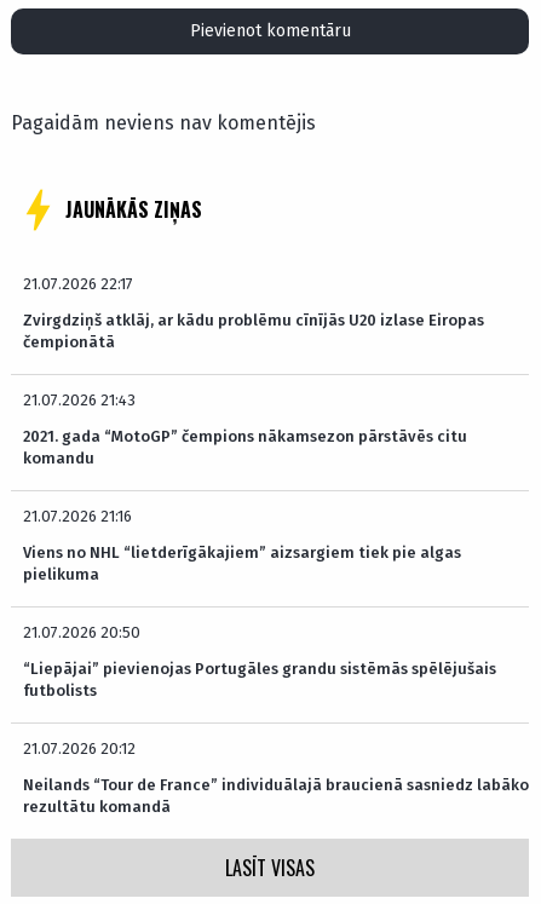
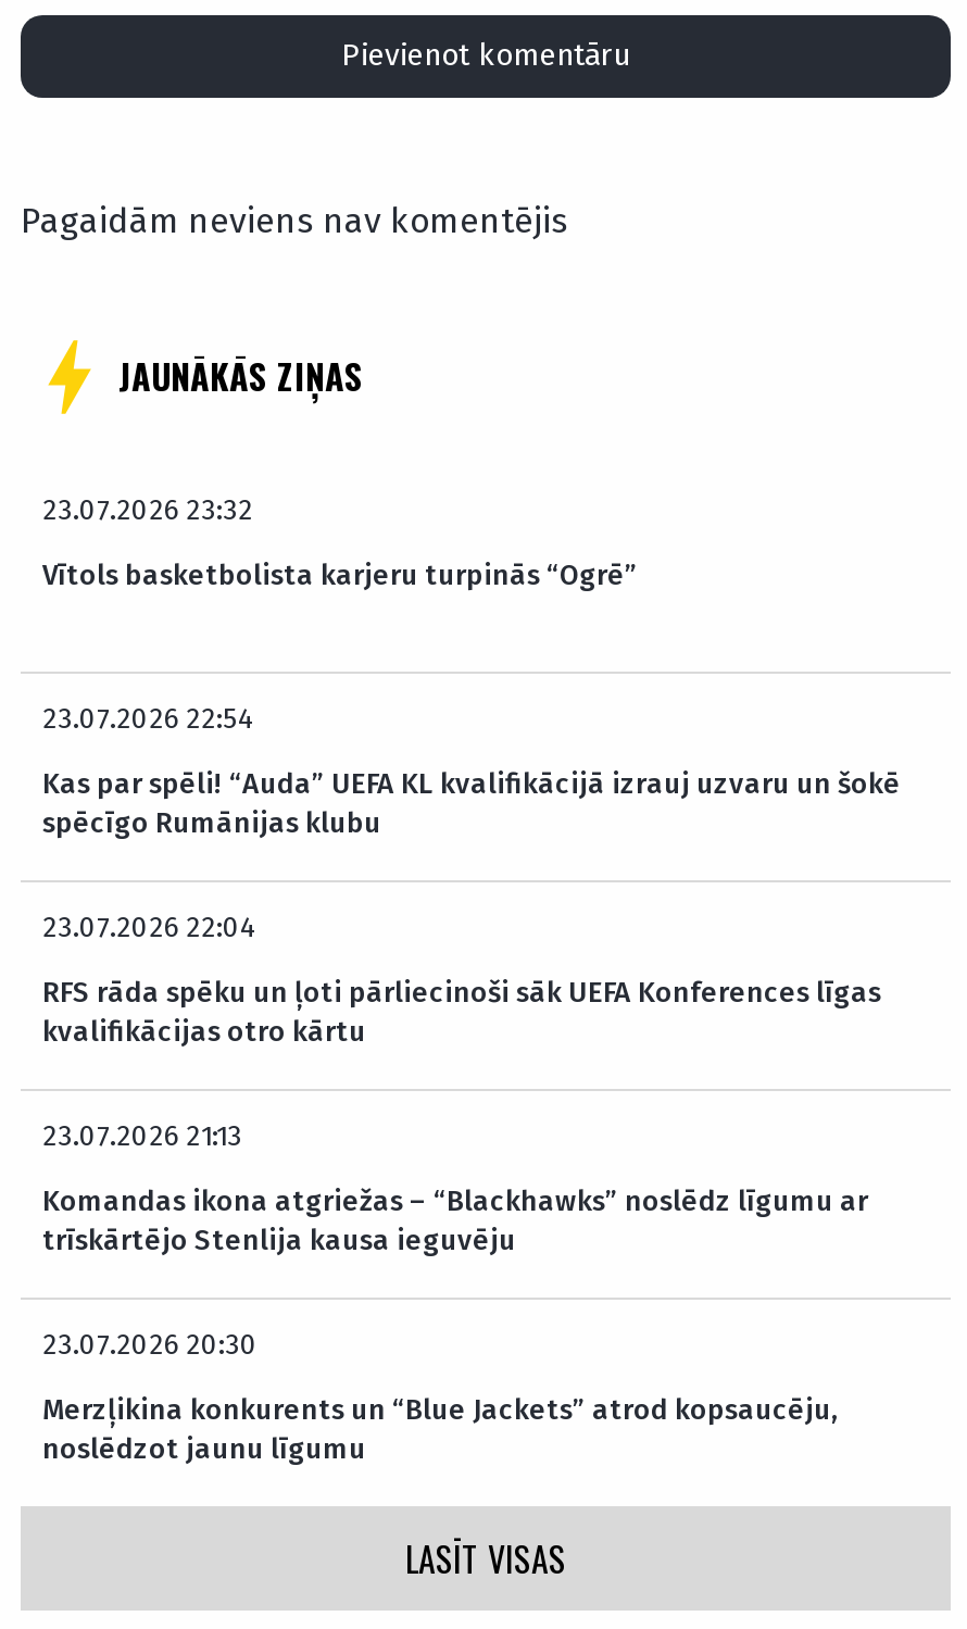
- 21.07.2026 22:17
+ 23.07.2026 23:32

- Zvirgdziņš atklāj, ar kādu problēmu cīnījās U20 izlase Eiropas
- čempionātā
+ Vītols basketbolista karjeru turpinās “Ogrē”

- 21.07.2026 21:43
+ 23.07.2026 22:54

- 2021. gada “MotoGP” čempions nākamsezon pārstāvēs citu
- komandu
+ Kas par spēli! “Auda” UEFA KL kvalifikācijā izrauj uzvaru un šokē
+ spēcīgo Rumānijas klubu

- 21.07.2026 21:16
+ 23.07.2026 22:04

- Viens no NHL “lietderīgākajiem” aizsargiem tiek pie algas
- pielikuma
+ RFS rāda spēku un ļoti pārliecinoši sāk UEFA Konferences līgas
+ kvalifikācijas otro kārtu

- 21.07.2026 20:50
+ 23.07.2026 21:13

- “Liepājai” pievienojas Portugāles grandu sistēmās spēlējušais
- futbolists
+ Komandas ikona atgriežas – “Blackhawks” noslēdz līgumu ar
+ trīskārtējo Stenlija kausa ieguvēju

- 21.07.2026 20:12
+ 23.07.2026 20:30

- Neilands “Tour de France” individuālajā braucienā sasniedz labāko
- rezultātu komandā
+ Merzļikina konkurents un “Blue Jackets” atrod kopsaucēju,
+ noslēdzot jaunu līgumu
